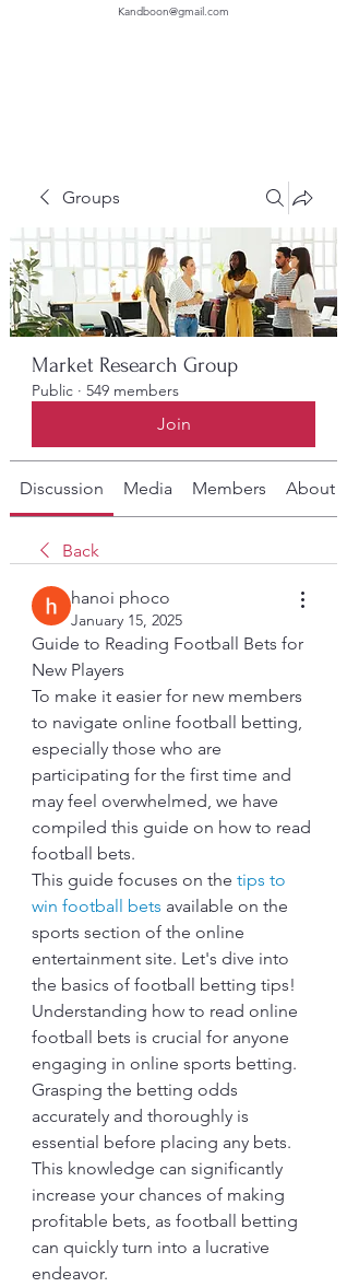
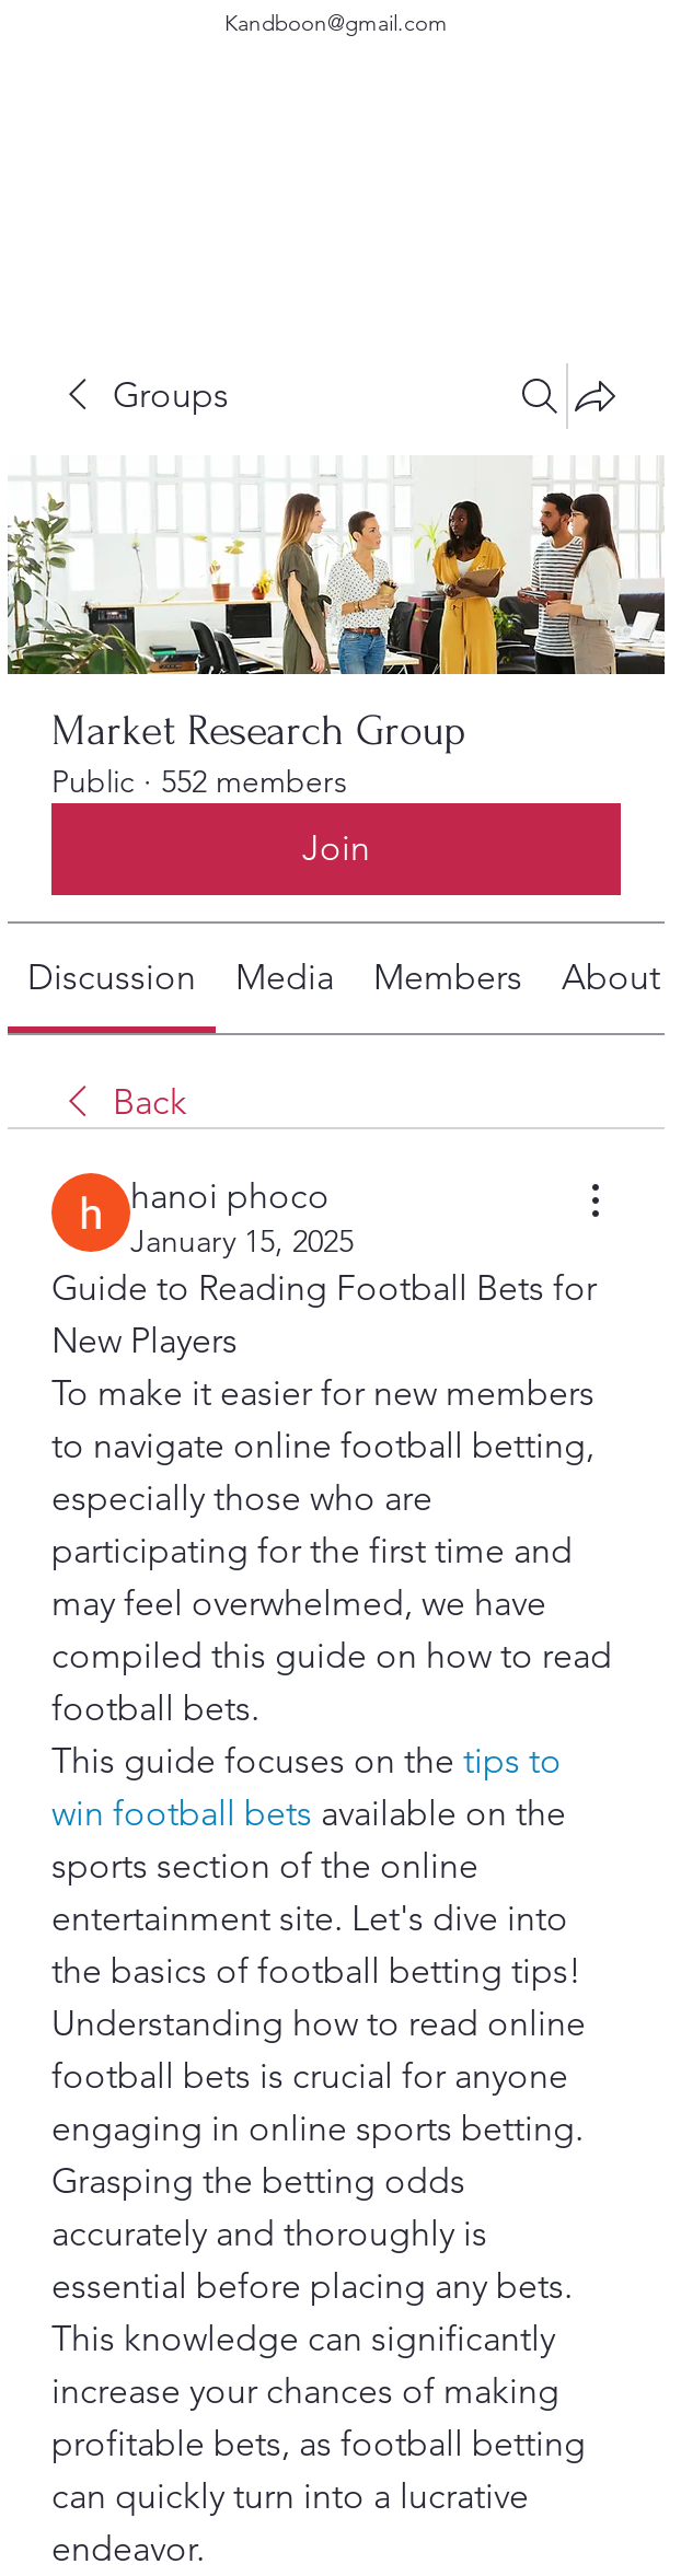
- Public · 549 members
+ Public · 552 members
